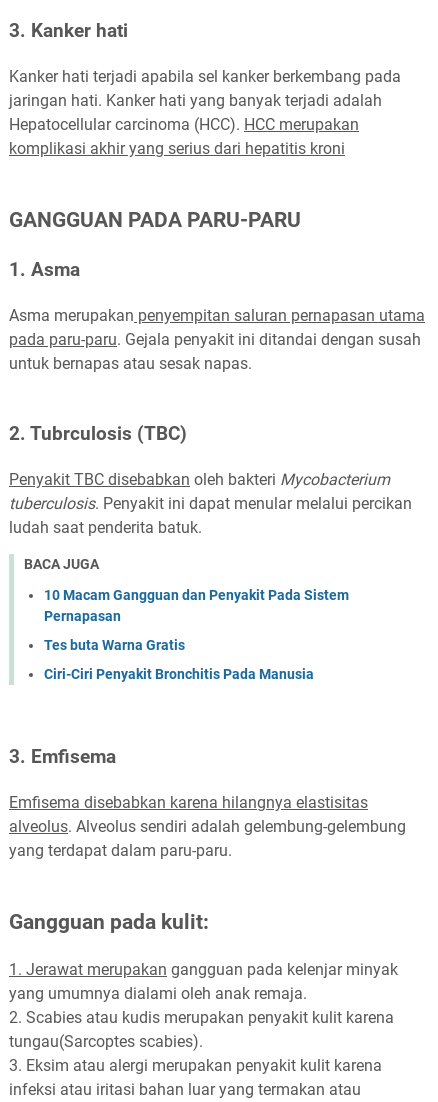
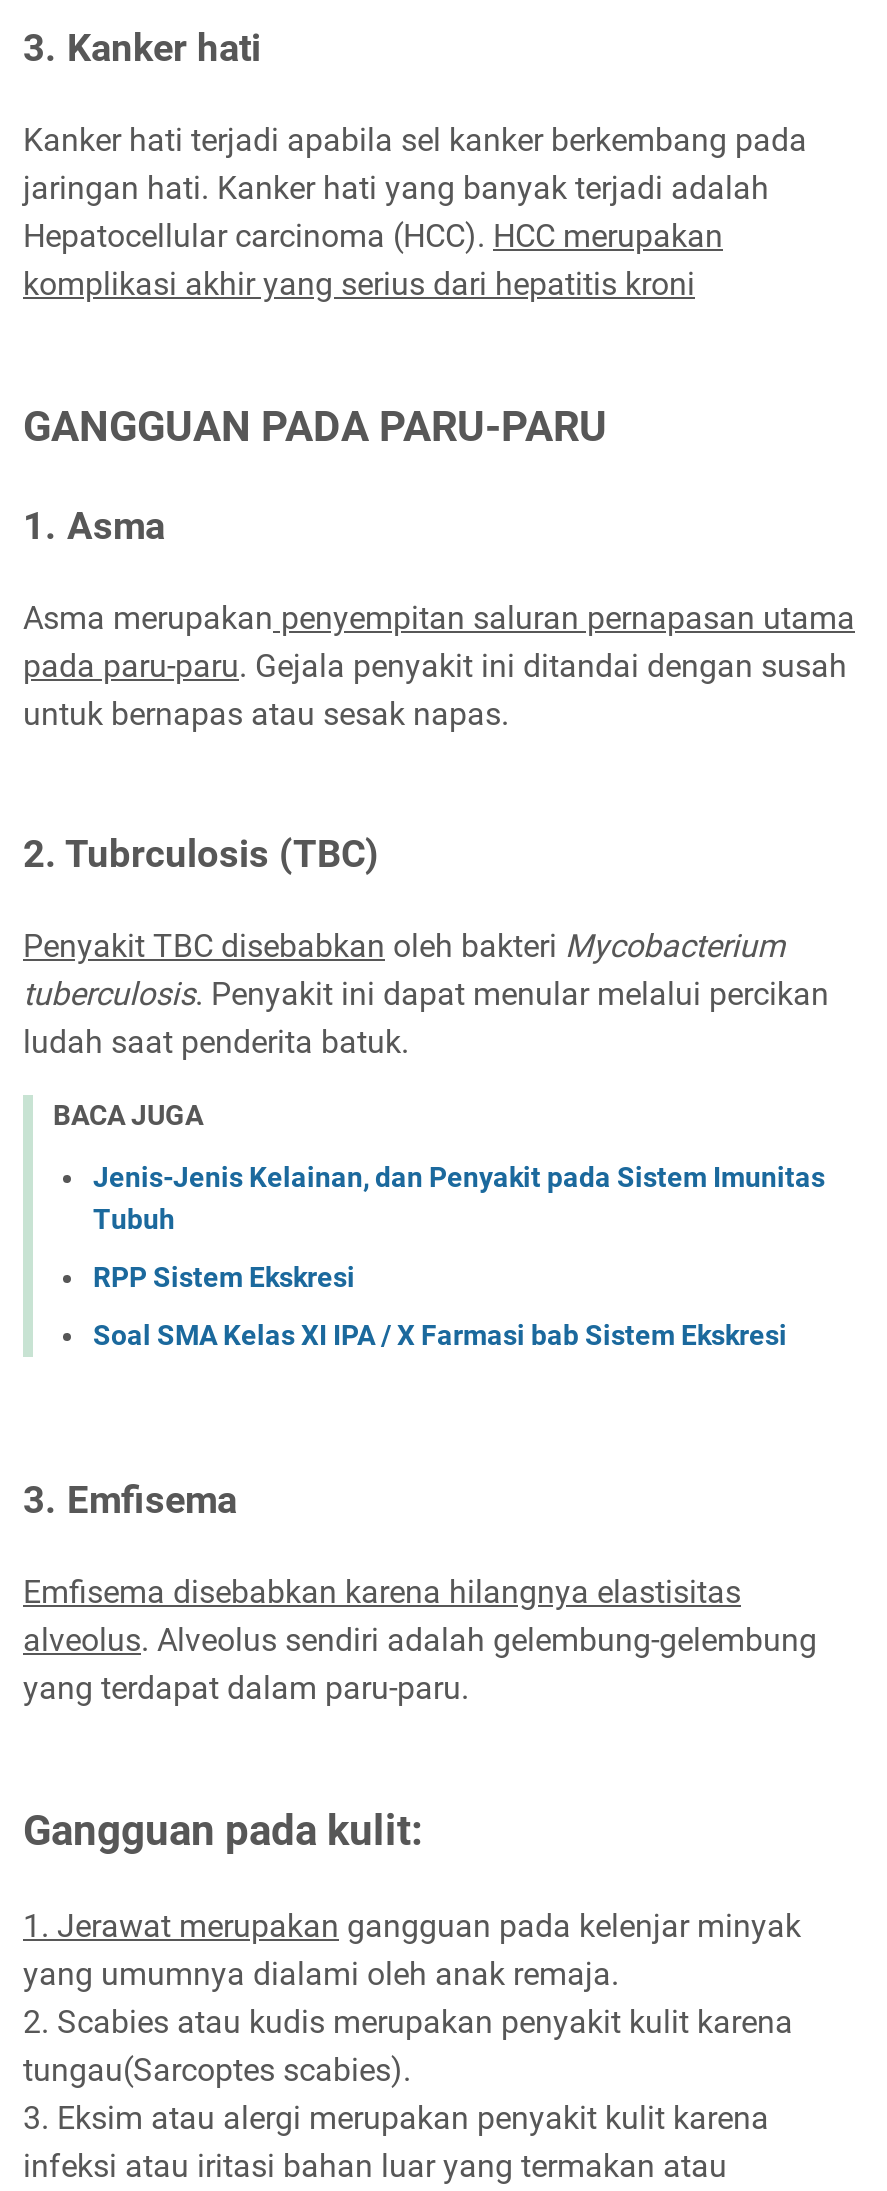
- 10 Macam Gangguan dan Penyakit Pada Sistem
- Pernapasan
+ Jenis-Jenis Kelainan, dan Penyakit pada Sistem Imunitas
+ Tubuh

- Tes buta Warna Gratis
+ RPP Sistem Ekskresi

- Ciri-Ciri Penyakit Bronchitis Pada Manusia
+ Soal SMA Kelas XI IPA / X Farmasi bab Sistem Ekskresi
